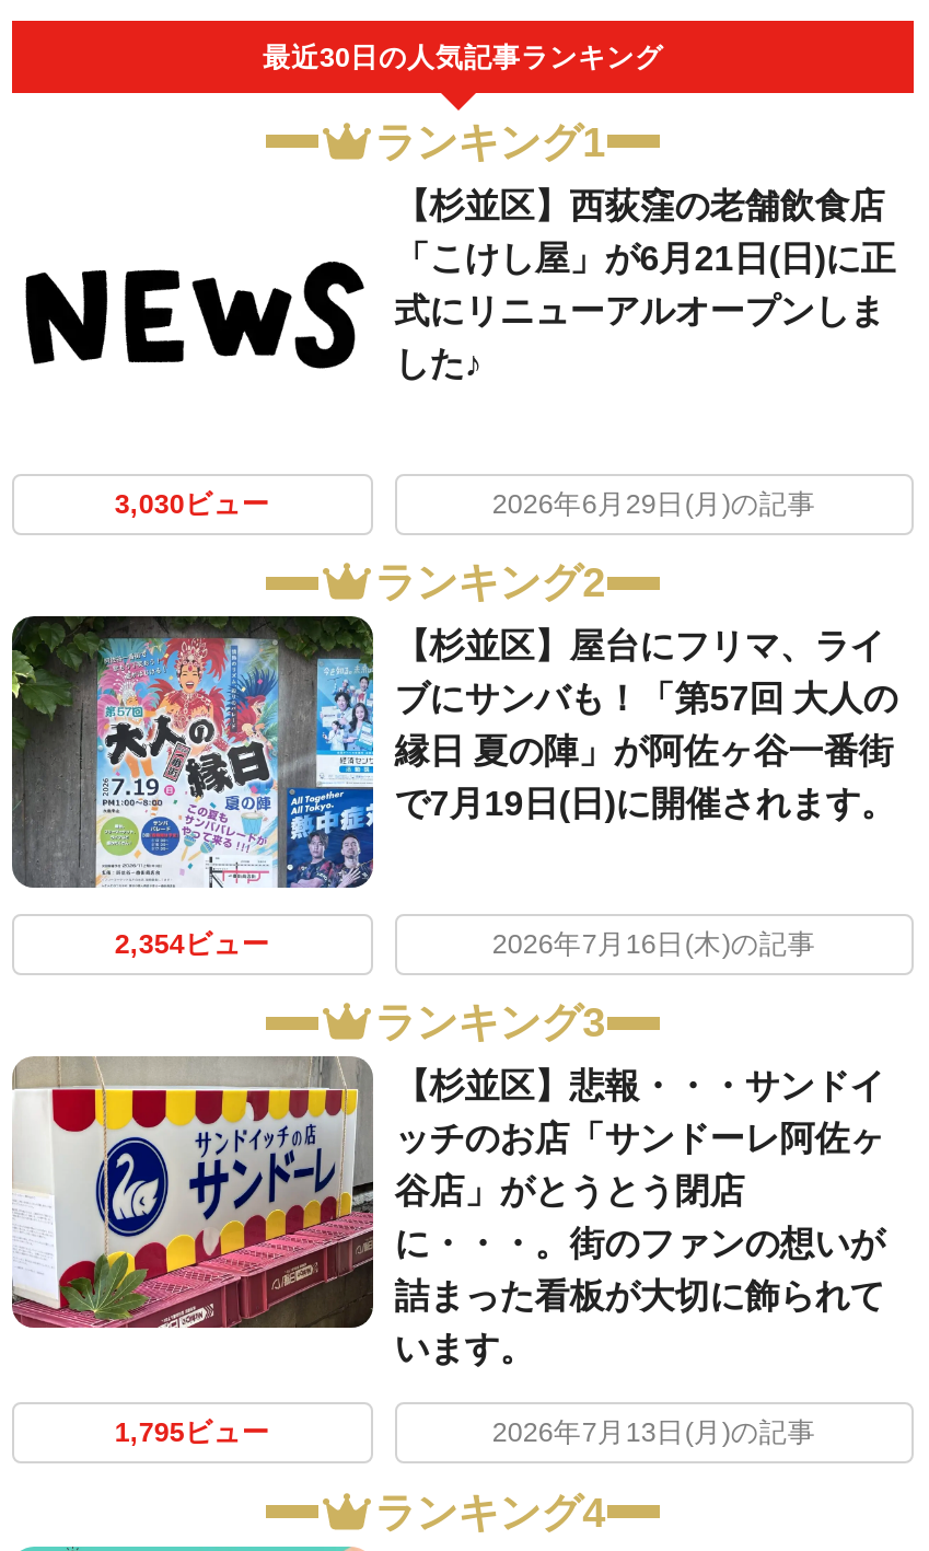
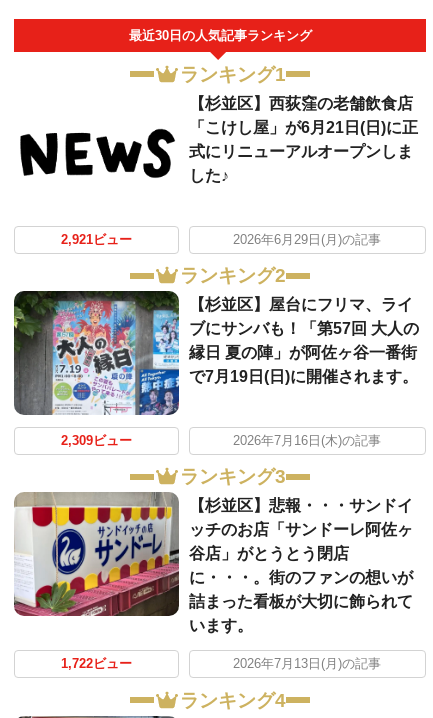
- 3,030ビュー
+ 2,921ビュー

- 2,354ビュー
+ 2,309ビュー

- 1,795ビュー
+ 1,722ビュー
